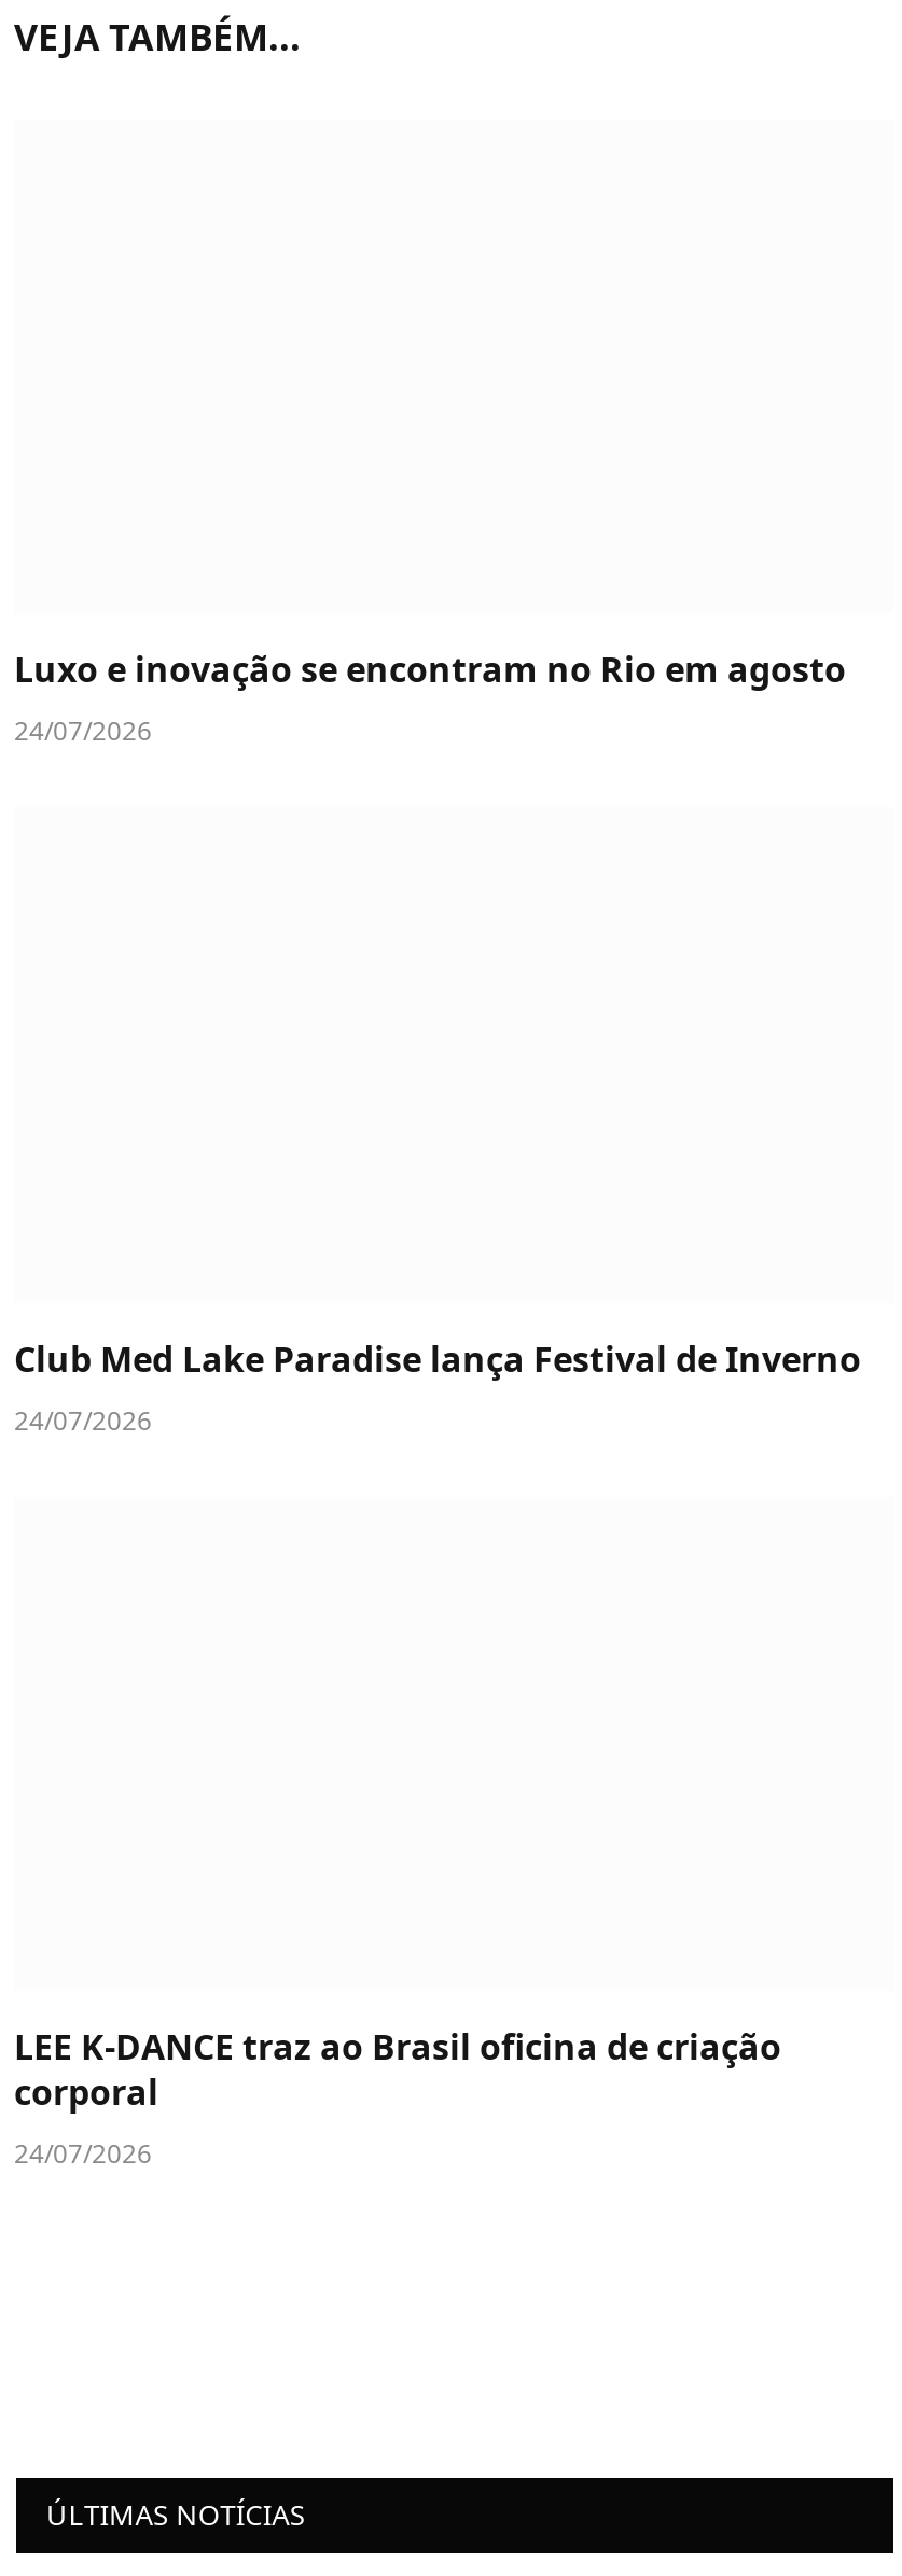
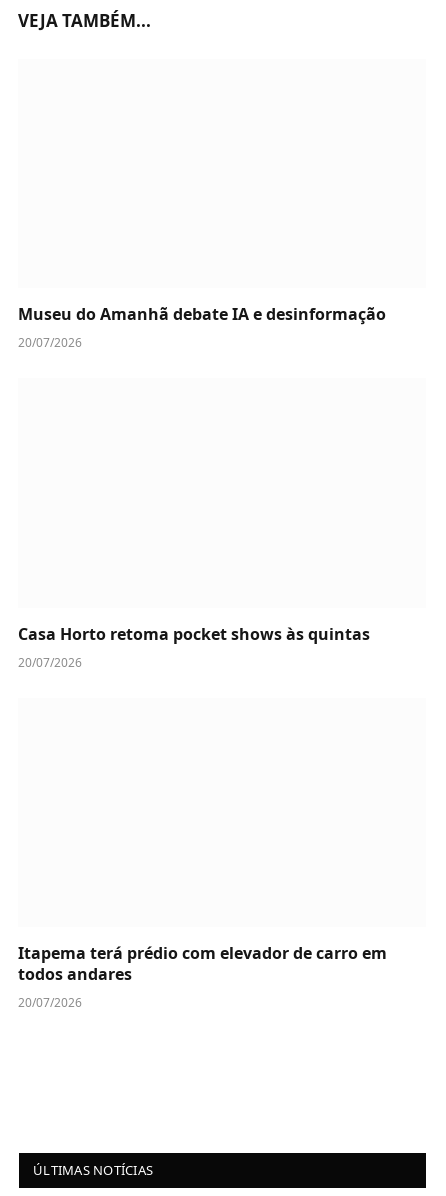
- Luxo e inovação se encontram no Rio em agosto
- 24/07/2026
+ Museu do Amanhã debate IA e desinformação
+ 20/07/2026

- Club Med Lake Paradise lança Festival de Inverno
- 24/07/2026
+ Casa Horto retoma pocket shows às quintas
+ 20/07/2026

- LEE K-DANCE traz ao Brasil oficina de criação
- corporal
- 24/07/2026
+ Itapema terá prédio com elevador de carro em
+ todos andares
+ 20/07/2026
